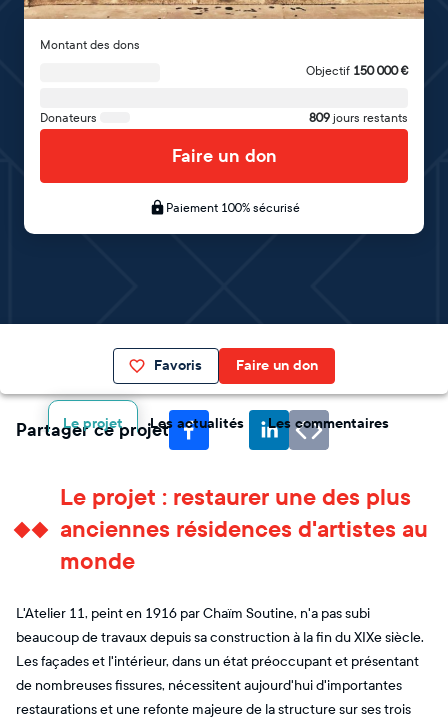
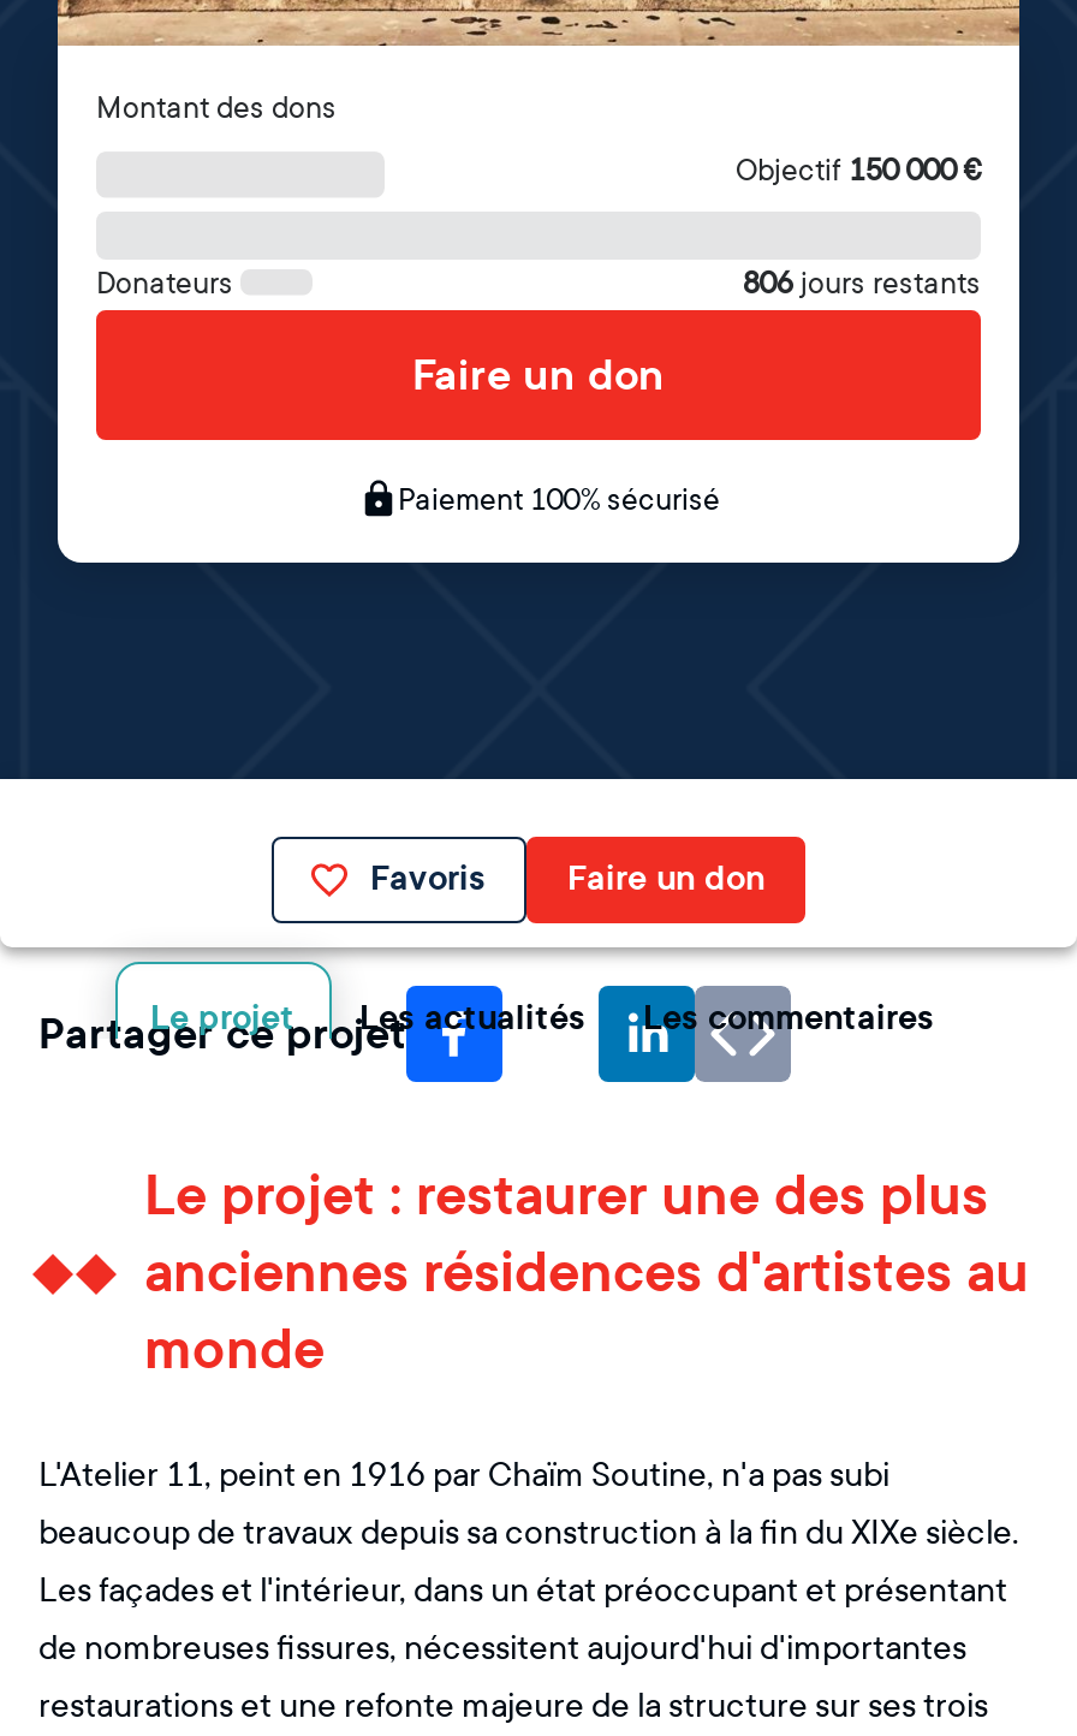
- 809 jours restants
+ 806 jours restants
